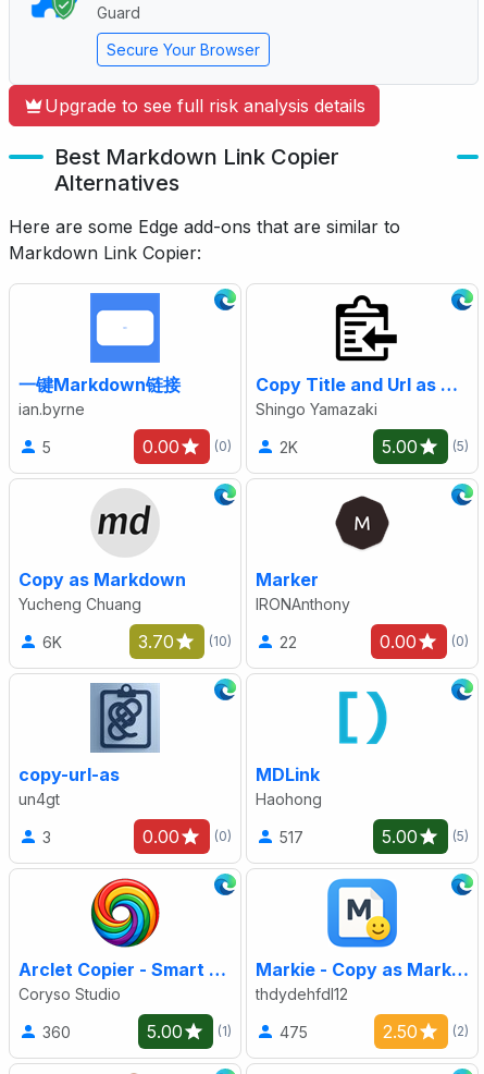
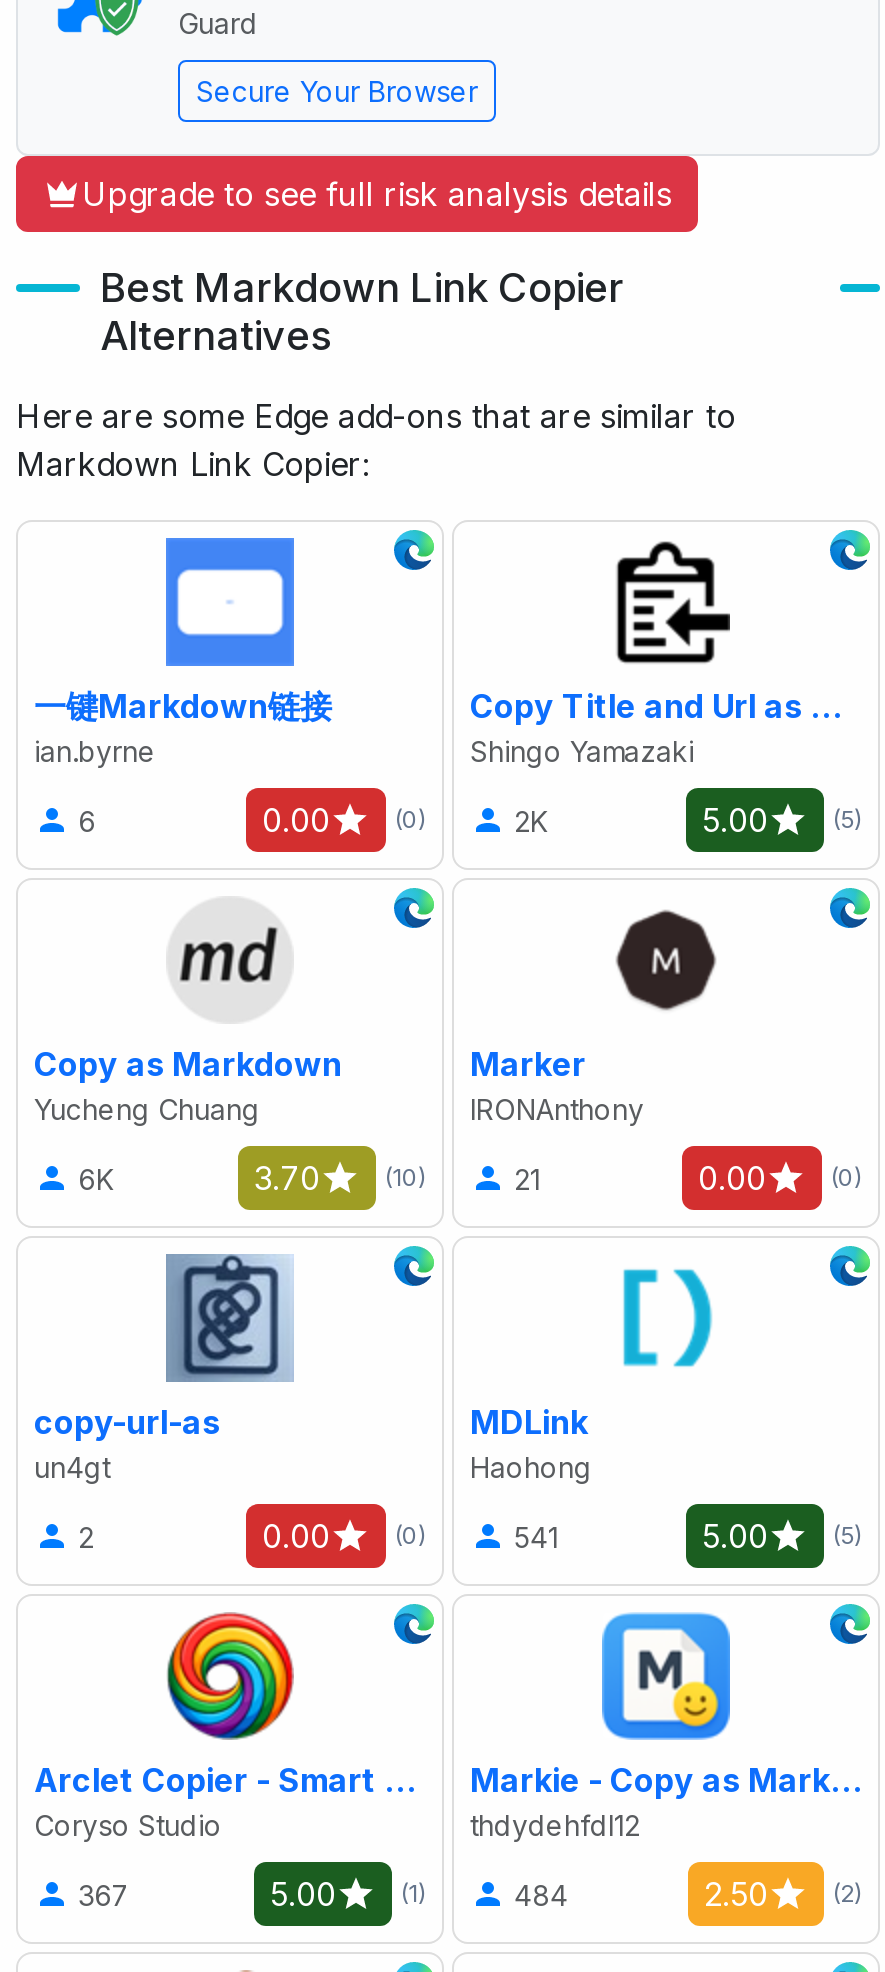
- 5
+ 6

- 22
+ 21

- 3
+ 2

- 517
+ 541

- 360
+ 367

- 475
+ 484
